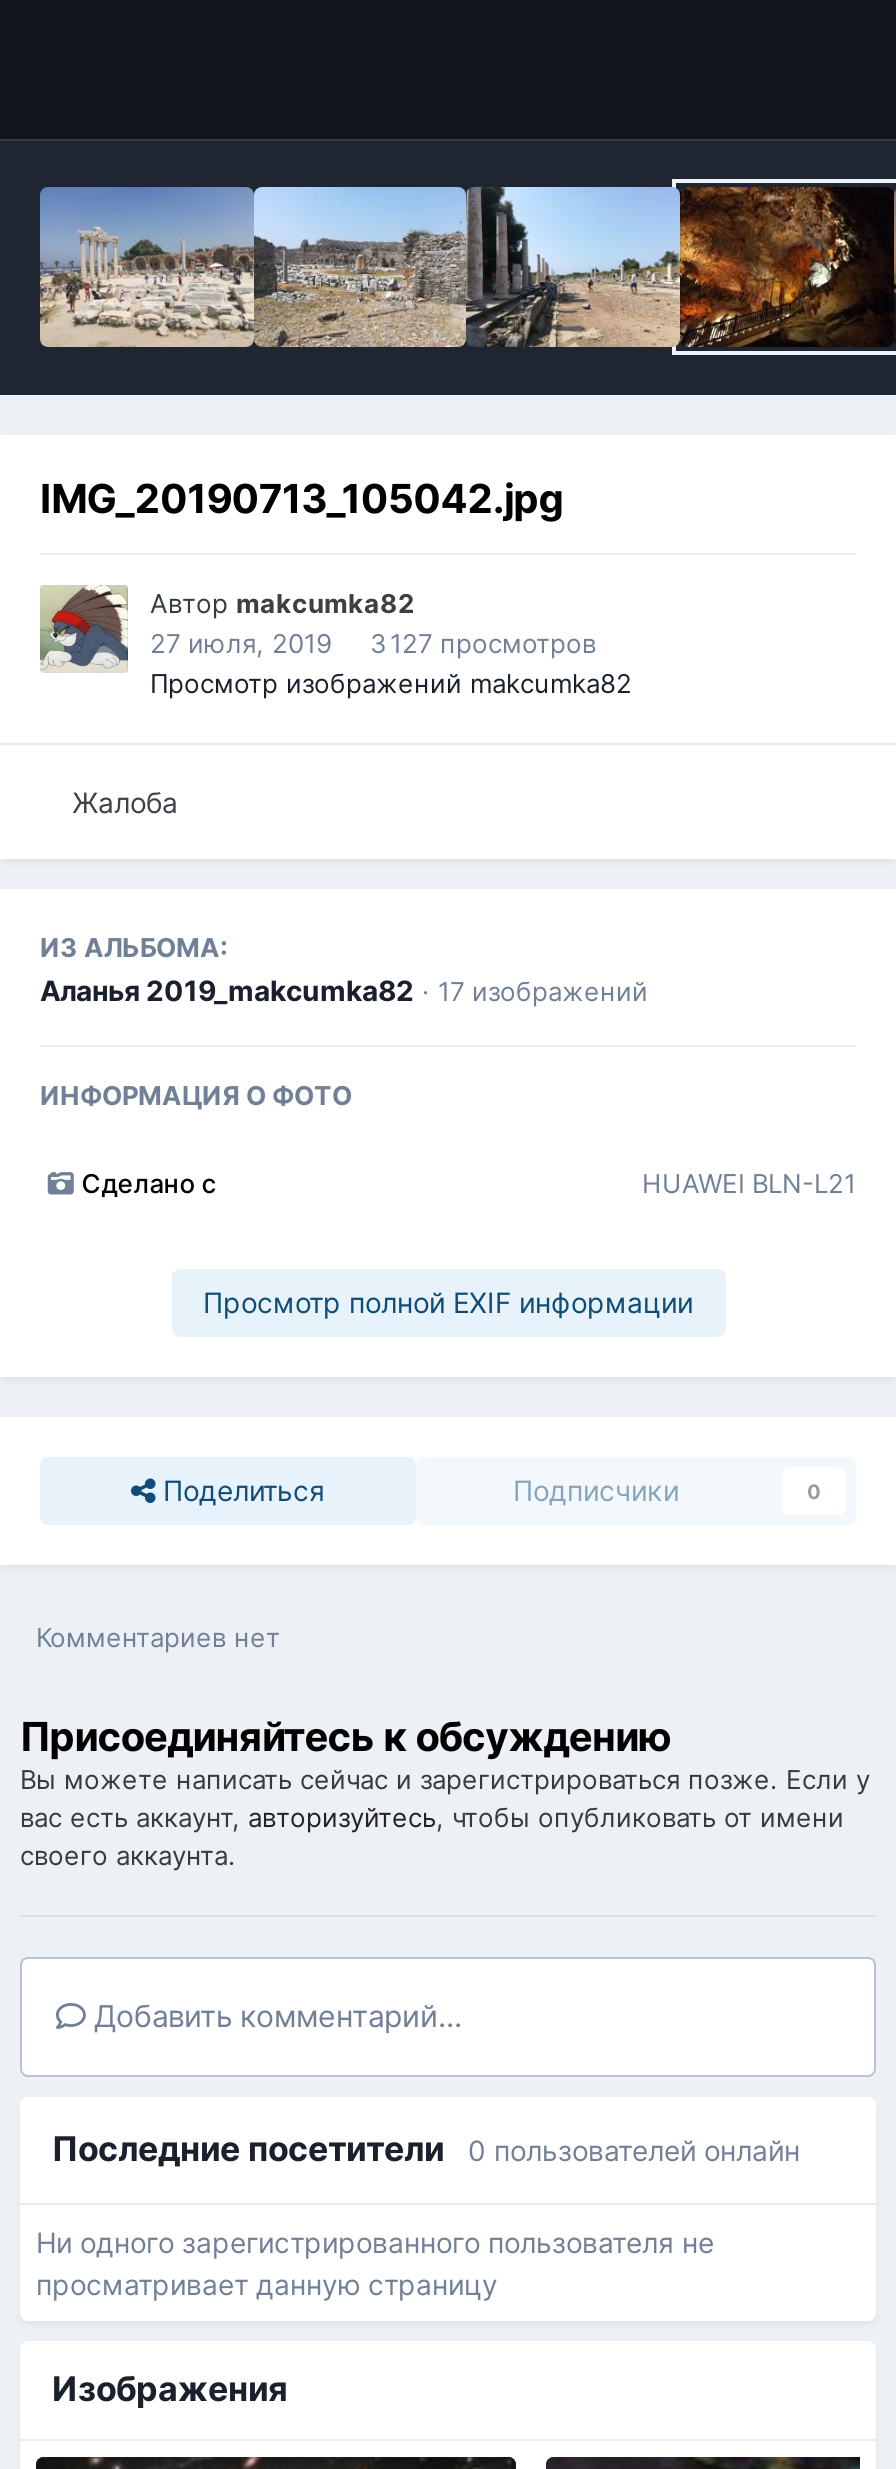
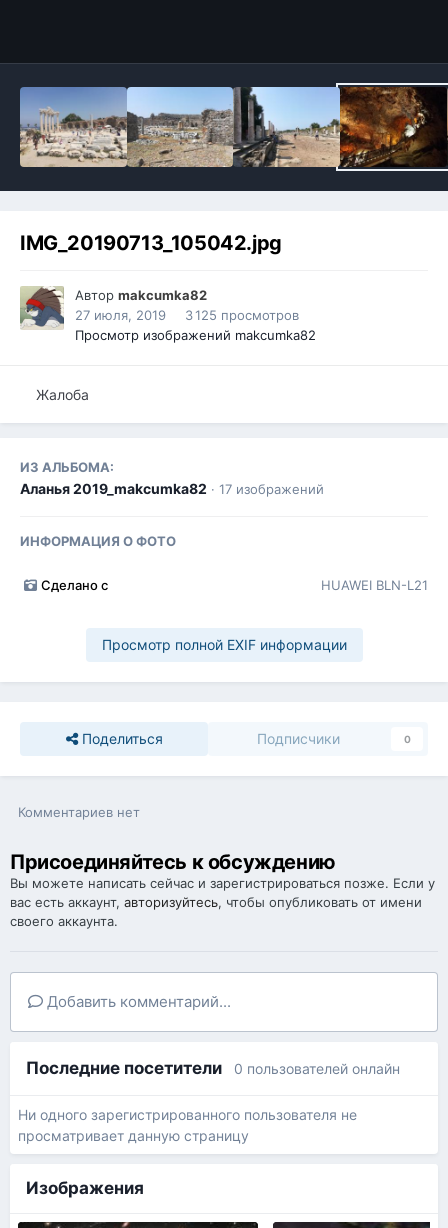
- 27 июля, 2019 3 127 просмотров
+ 27 июля, 2019 3 125 просмотров
